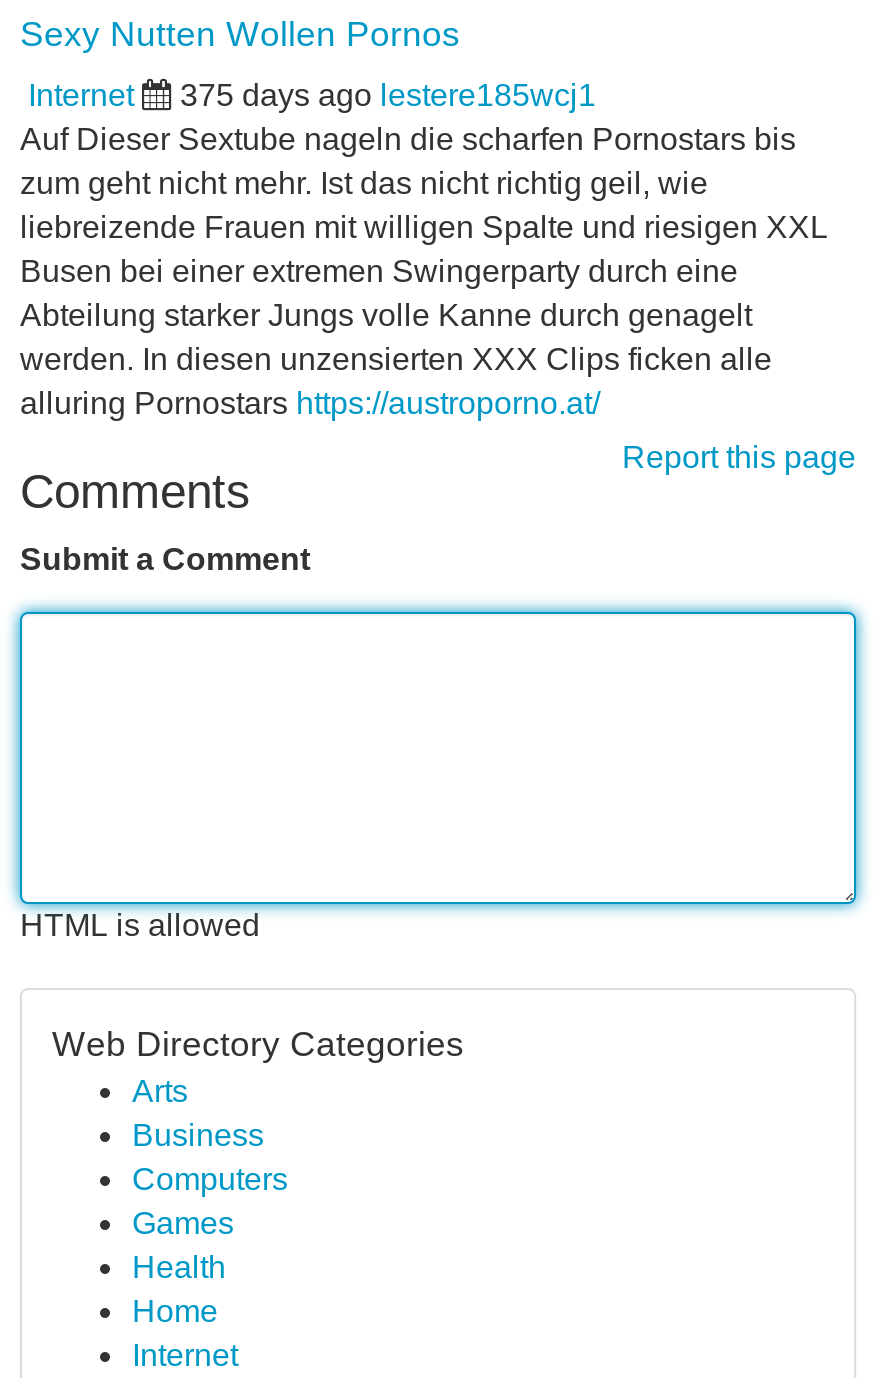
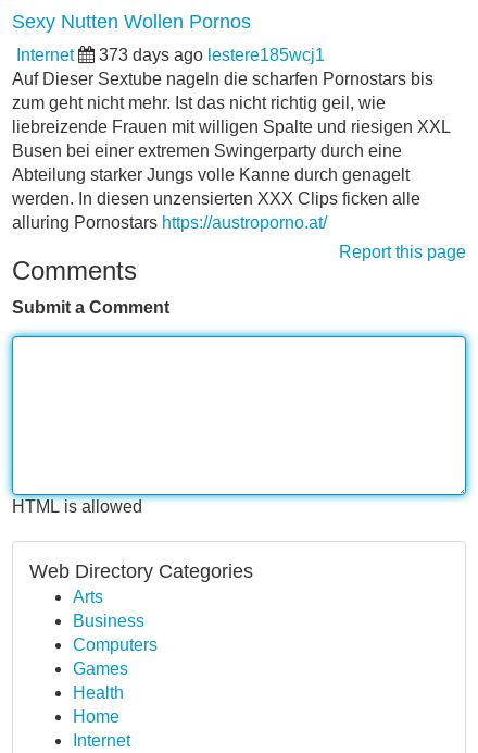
- 375 days ago lestere185wcj1
+ 373 days ago lestere185wcj1
